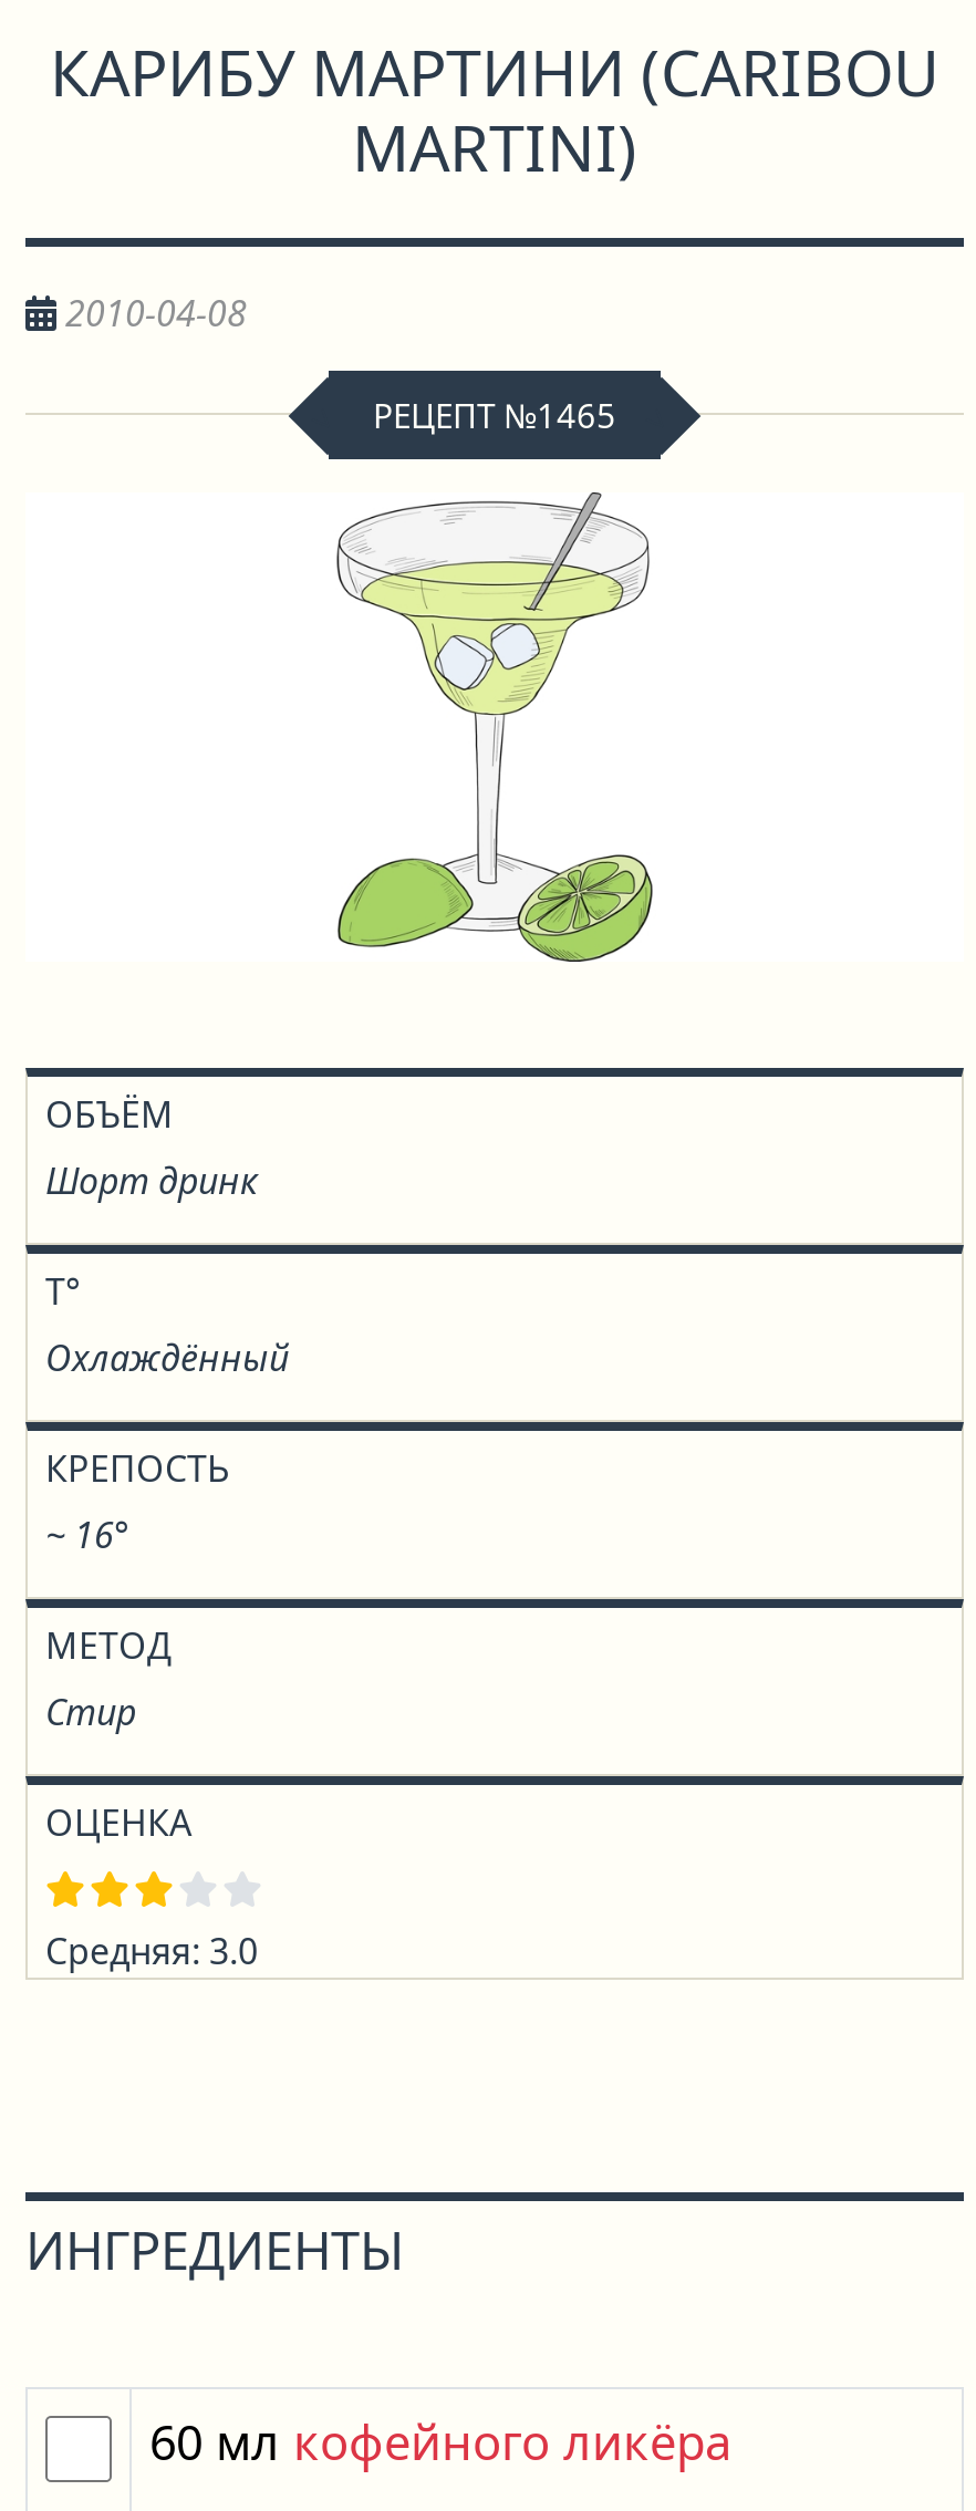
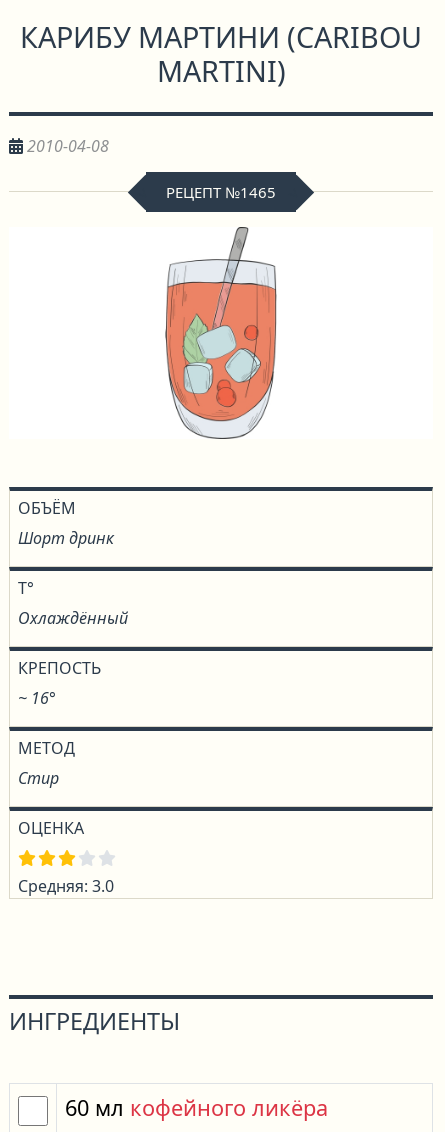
- [image]
+ [image]
